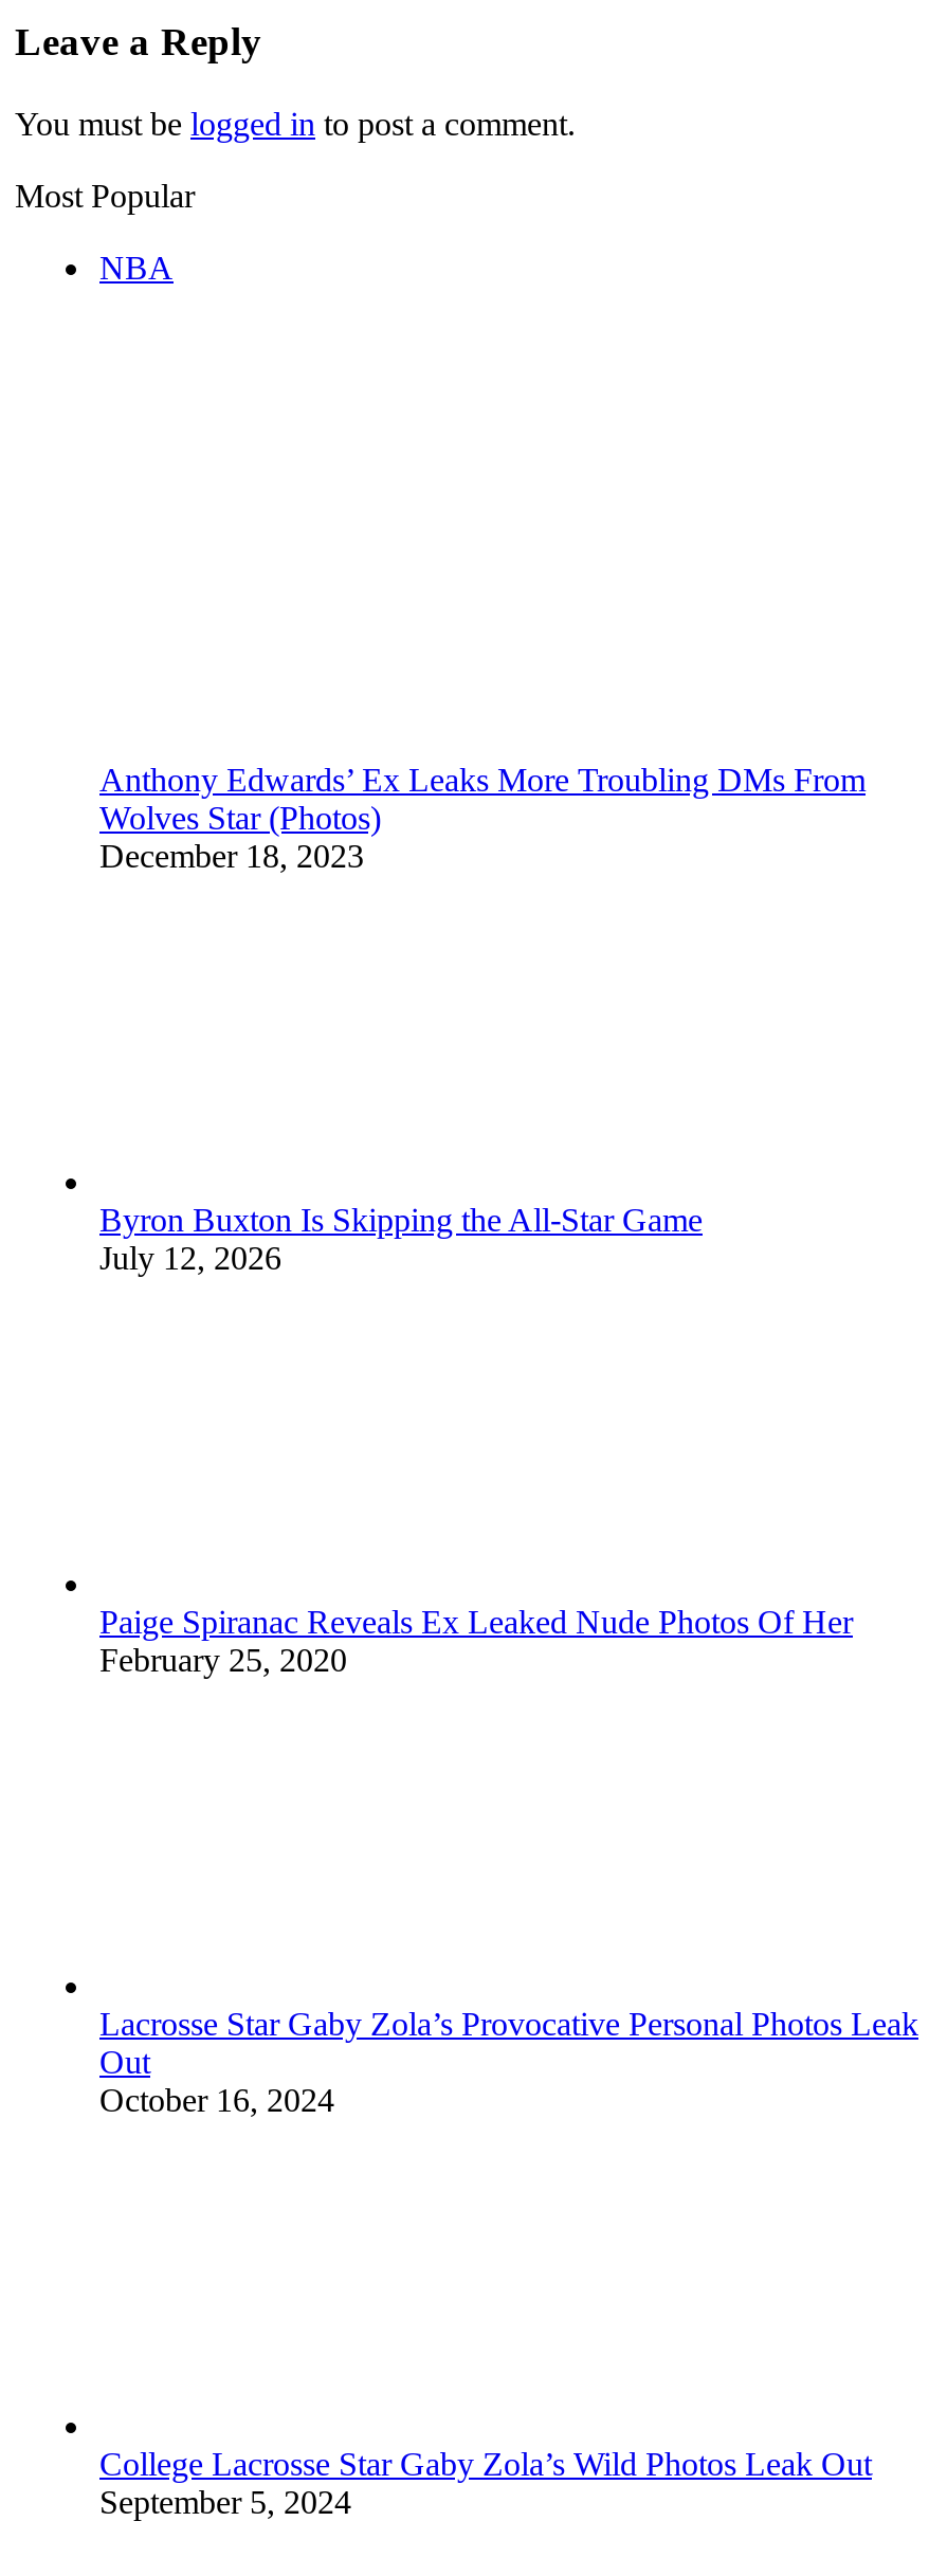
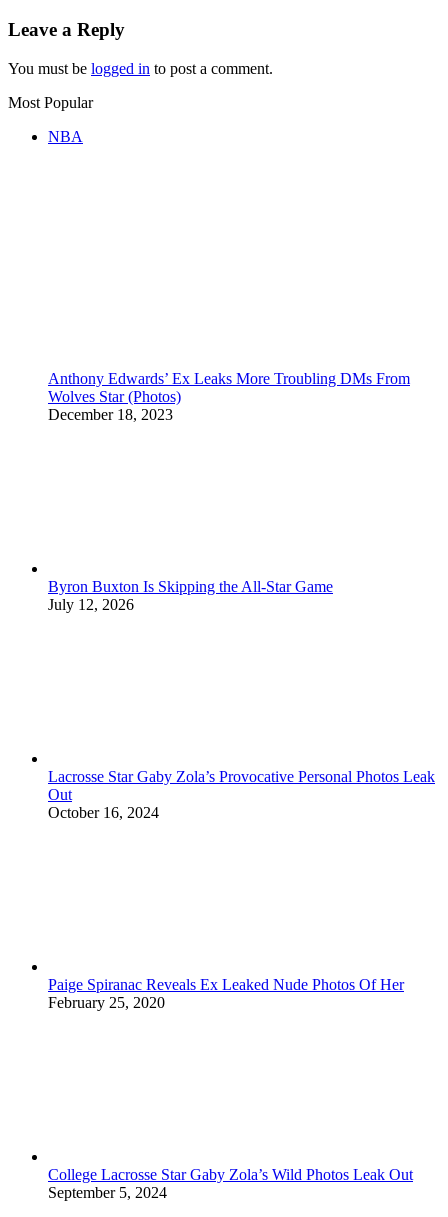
moved down: Paige Spiranac Reveals Ex Leaked Nude Photos Of Her | February 25, 2020

moved up: Lacrosse Star Gaby Zola’s Provocative Personal Photos Leak | Out | October 16, 2024
